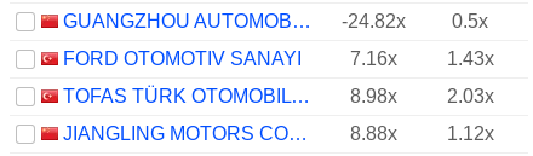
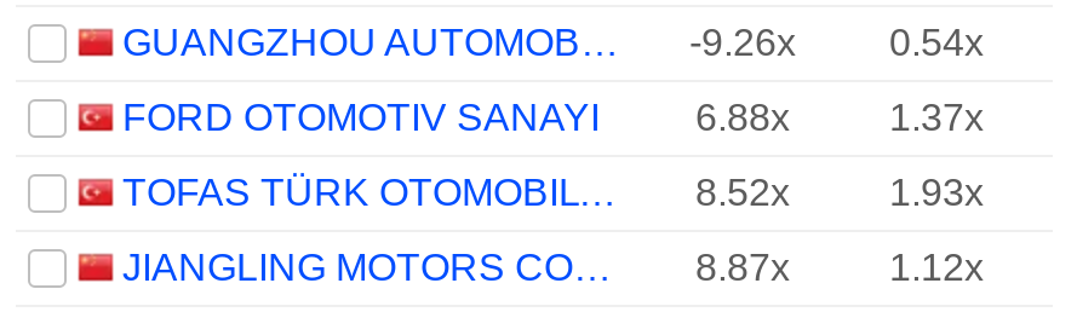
- -24.82x
- 0.5x
+ -9.26x
+ 0.54x

- 7.16x
- 1.43x
+ 6.88x
+ 1.37x

- 8.98x
- 2.03x
+ 8.52x
+ 1.93x

- 8.88x
+ 8.87x
